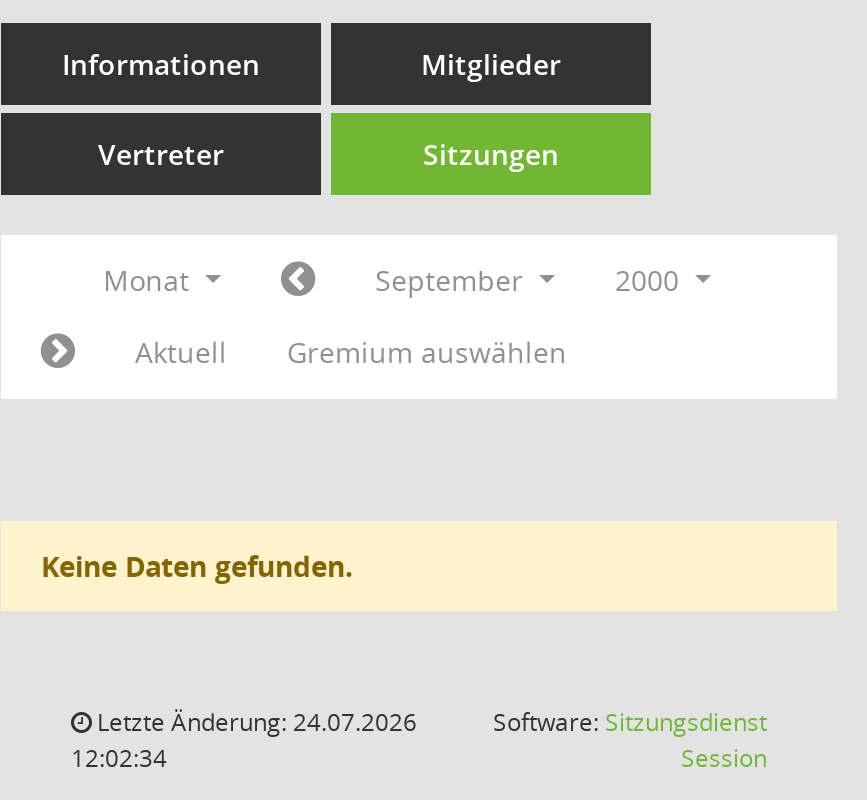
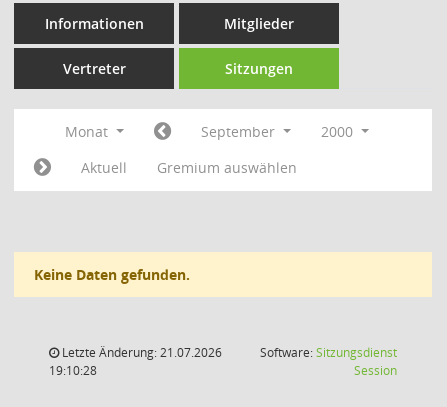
- Letzte Änderung: 24.07.2026
+ Letzte Änderung: 21.07.2026

- 12:02:34
+ 19:10:28
